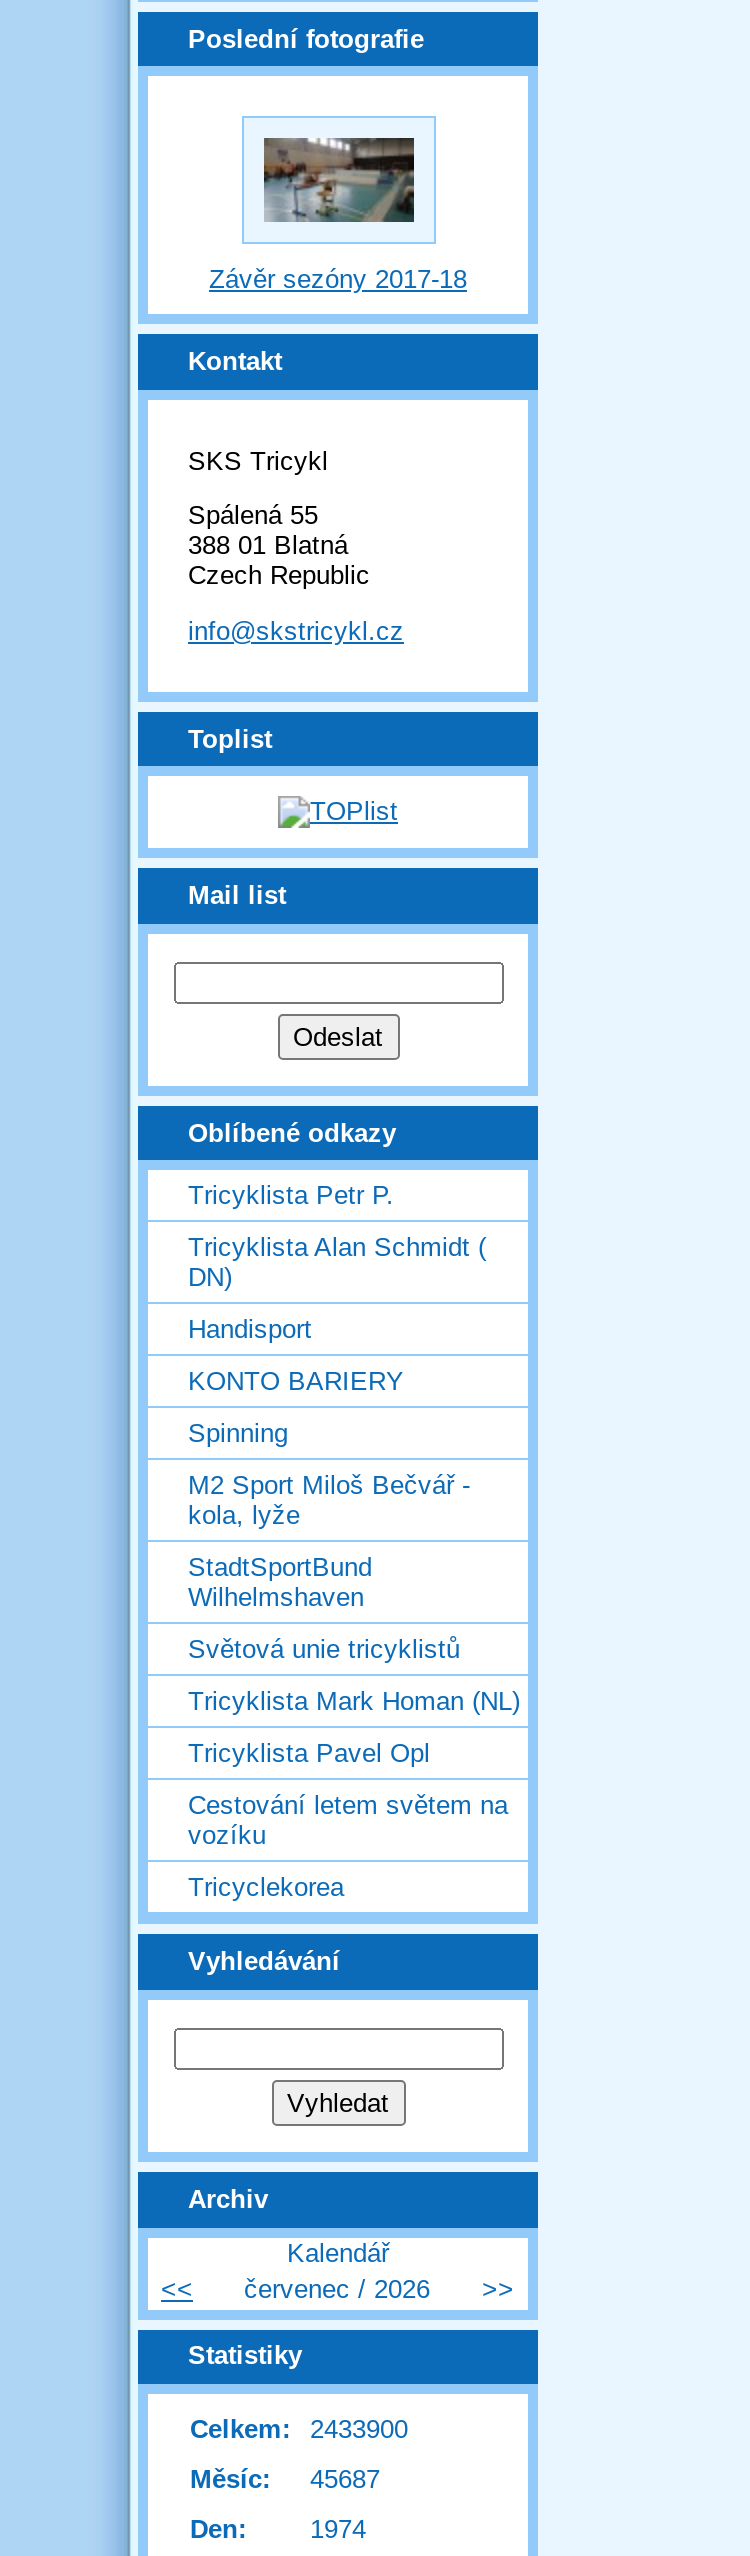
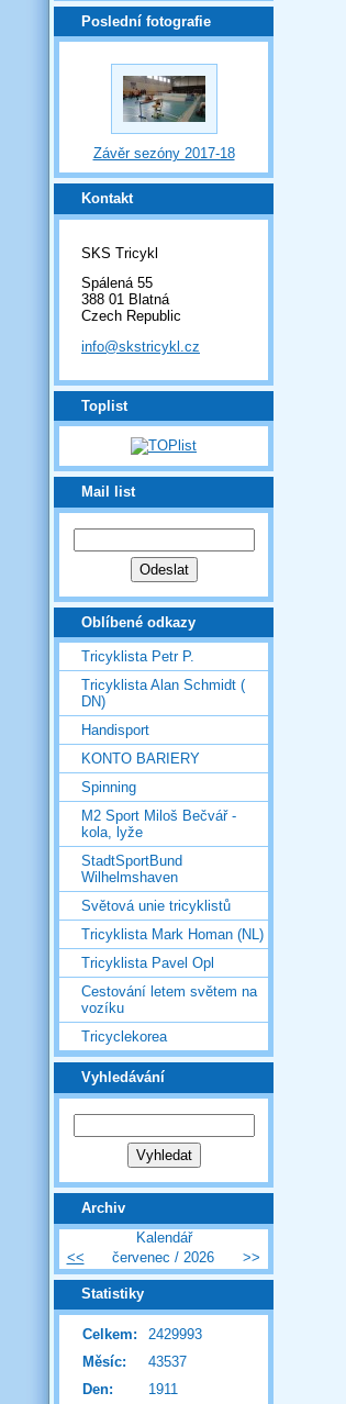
- Celkem: 2433900
+ Celkem: 2429993

- Měsíc: 45687
+ Měsíc: 43537

- 1974
+ 1911
